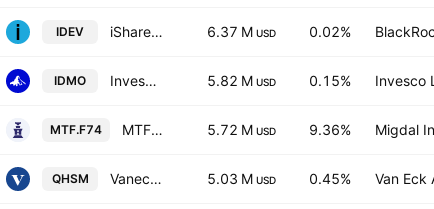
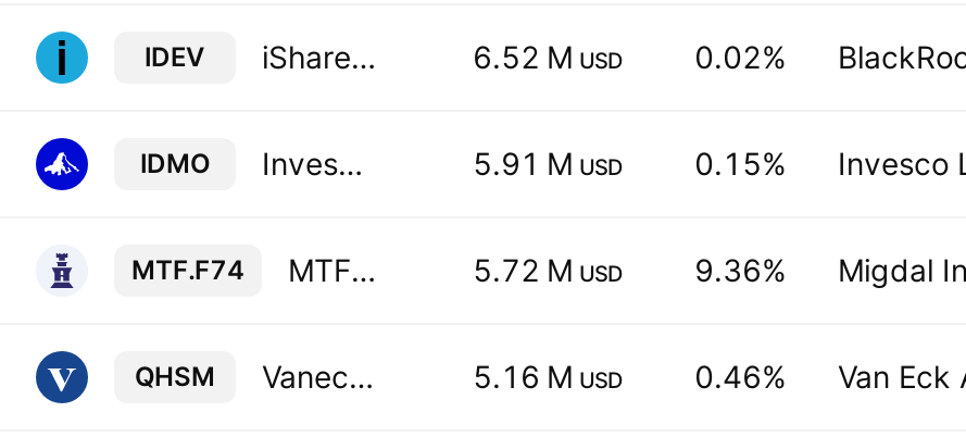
- 6.37 M USD
+ 6.52 M USD

- 5.82 M USD
+ 5.91 M USD

- 5.03 M USD
+ 5.16 M USD

- 0.45%
+ 0.46%
